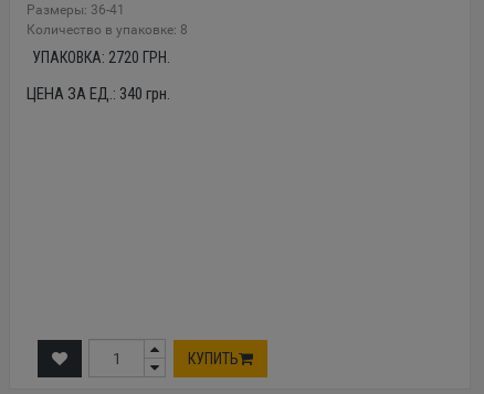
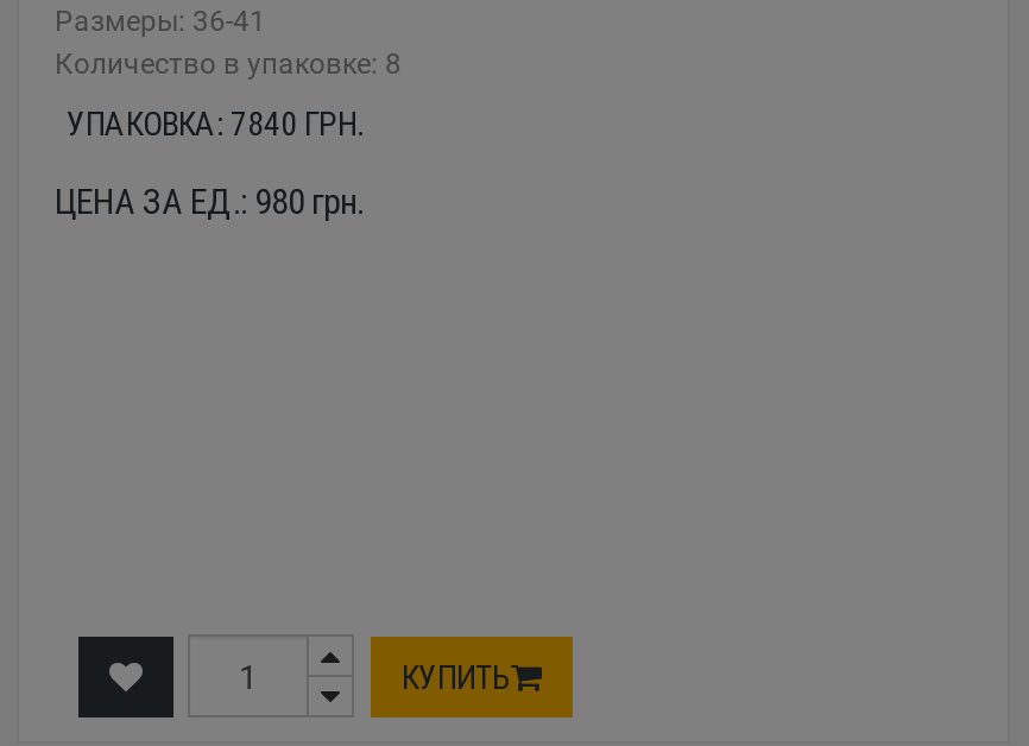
- УПАКОВКА: 2720 ГРН.
+ УПАКОВКА: 7840 ГРН.

- ЦЕНА ЗА ЕД.: 340 грн.
+ ЦЕНА ЗА ЕД.: 980 грн.
